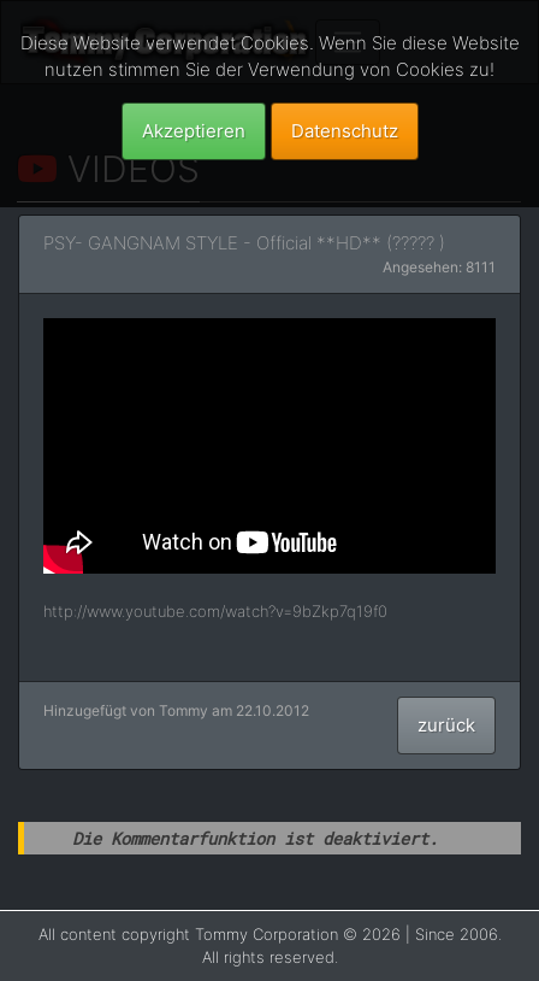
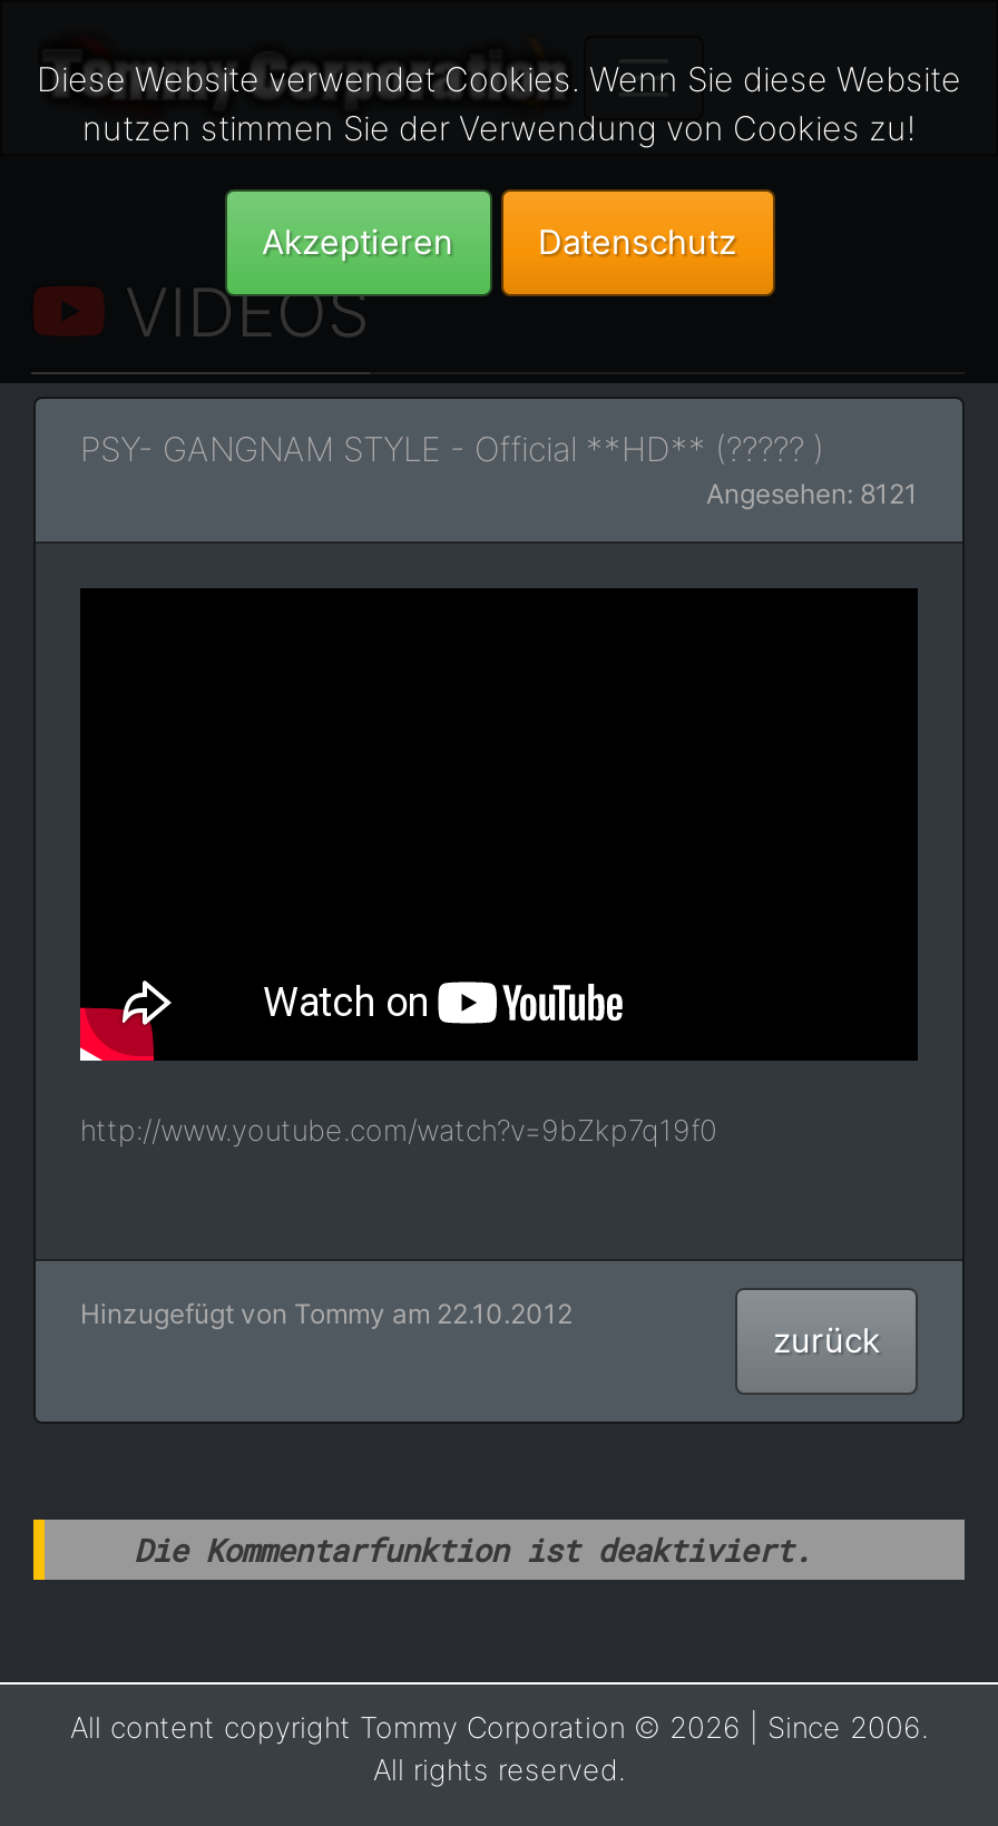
- Angesehen: 8111
+ Angesehen: 8121
